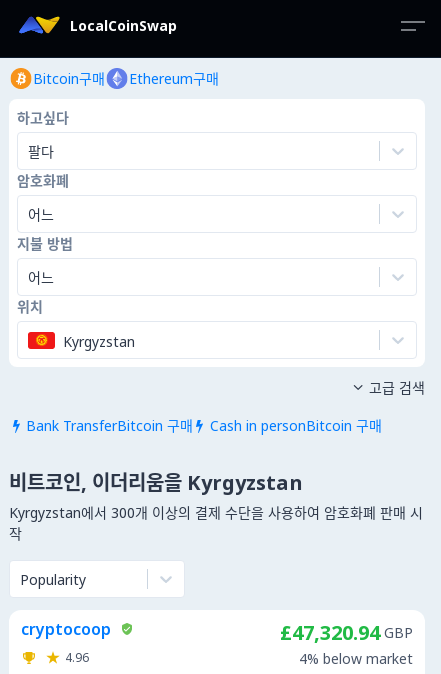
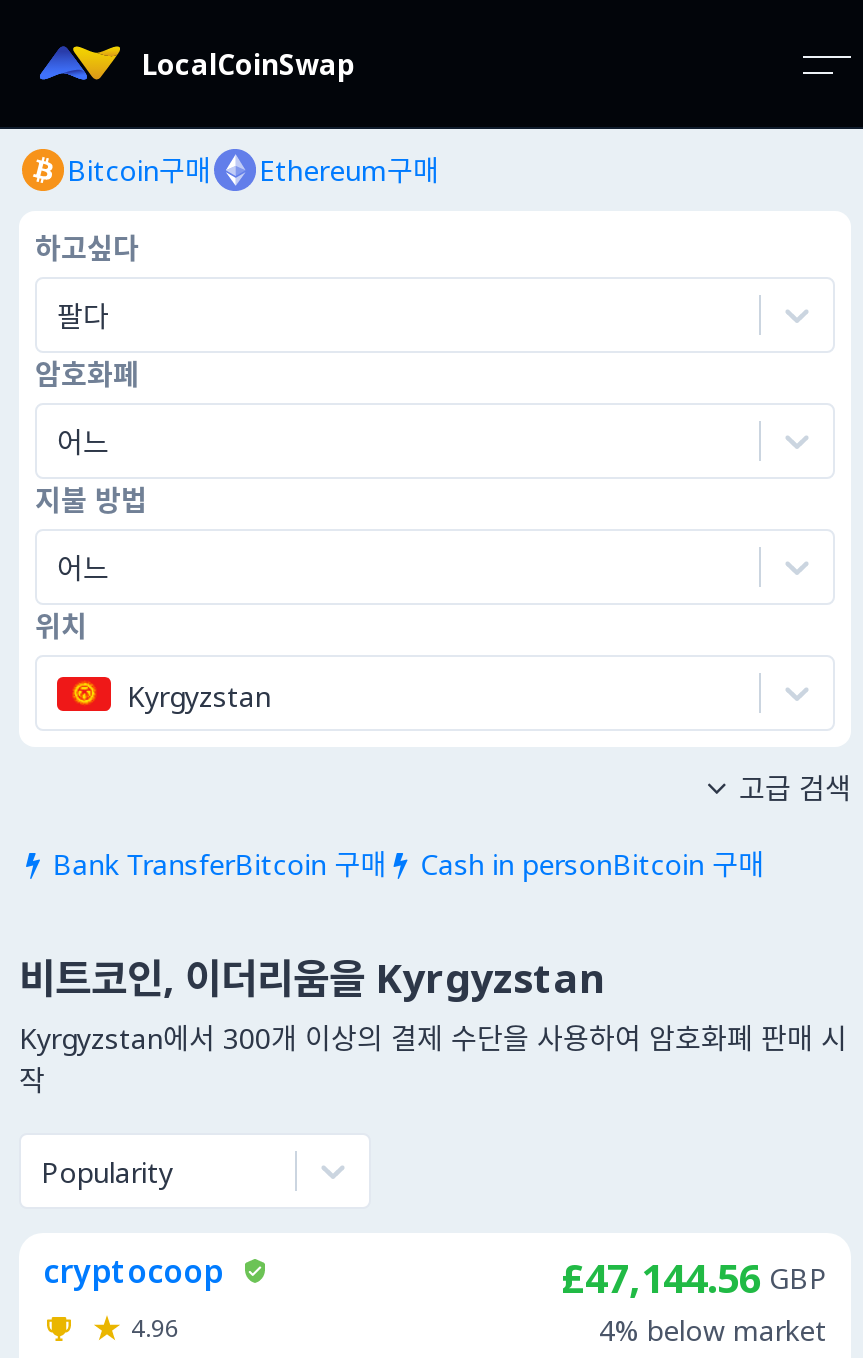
- £47,320.94 GBP
+ £47,144.56 GBP
